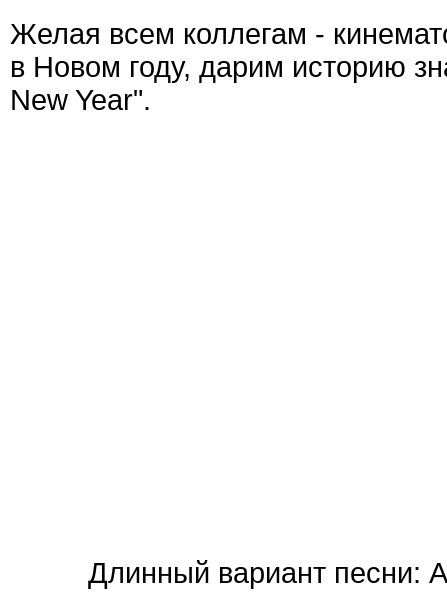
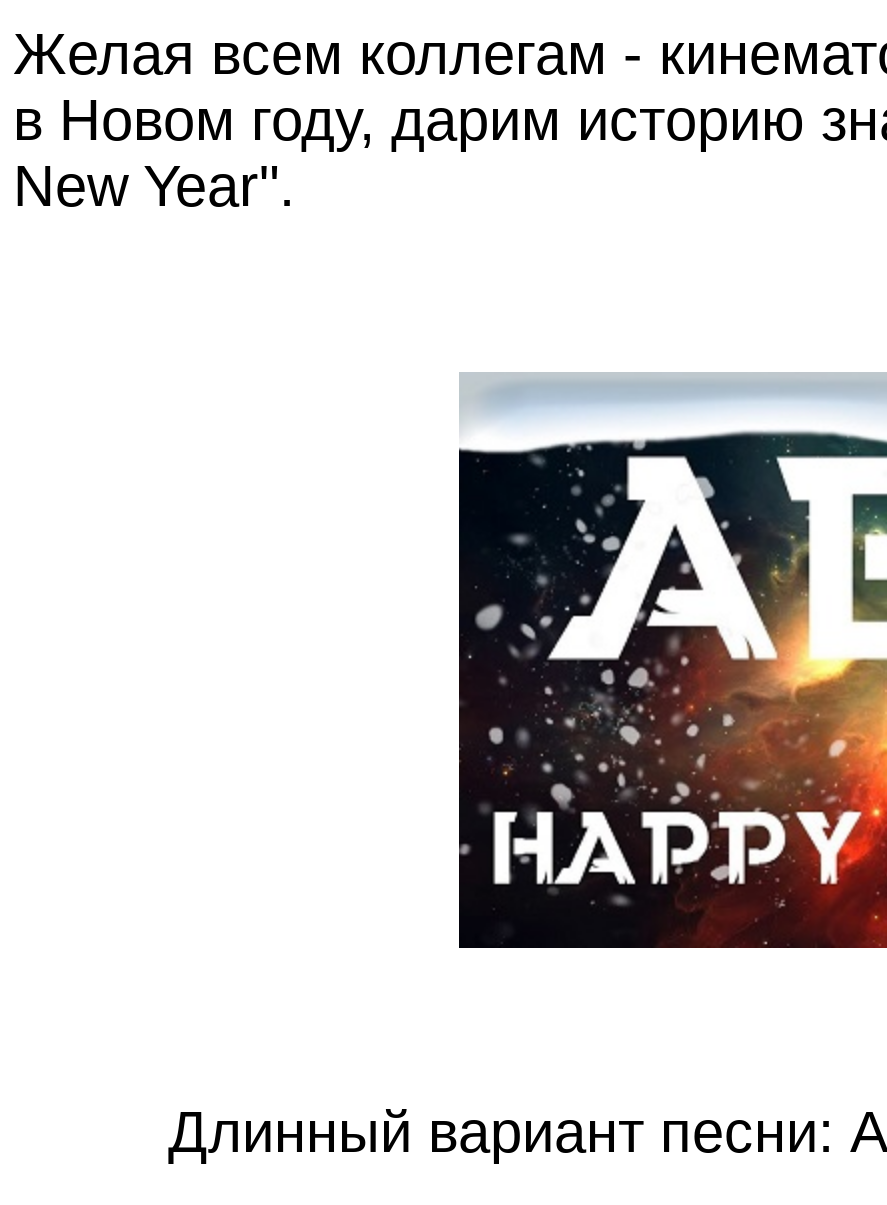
+ [image]
